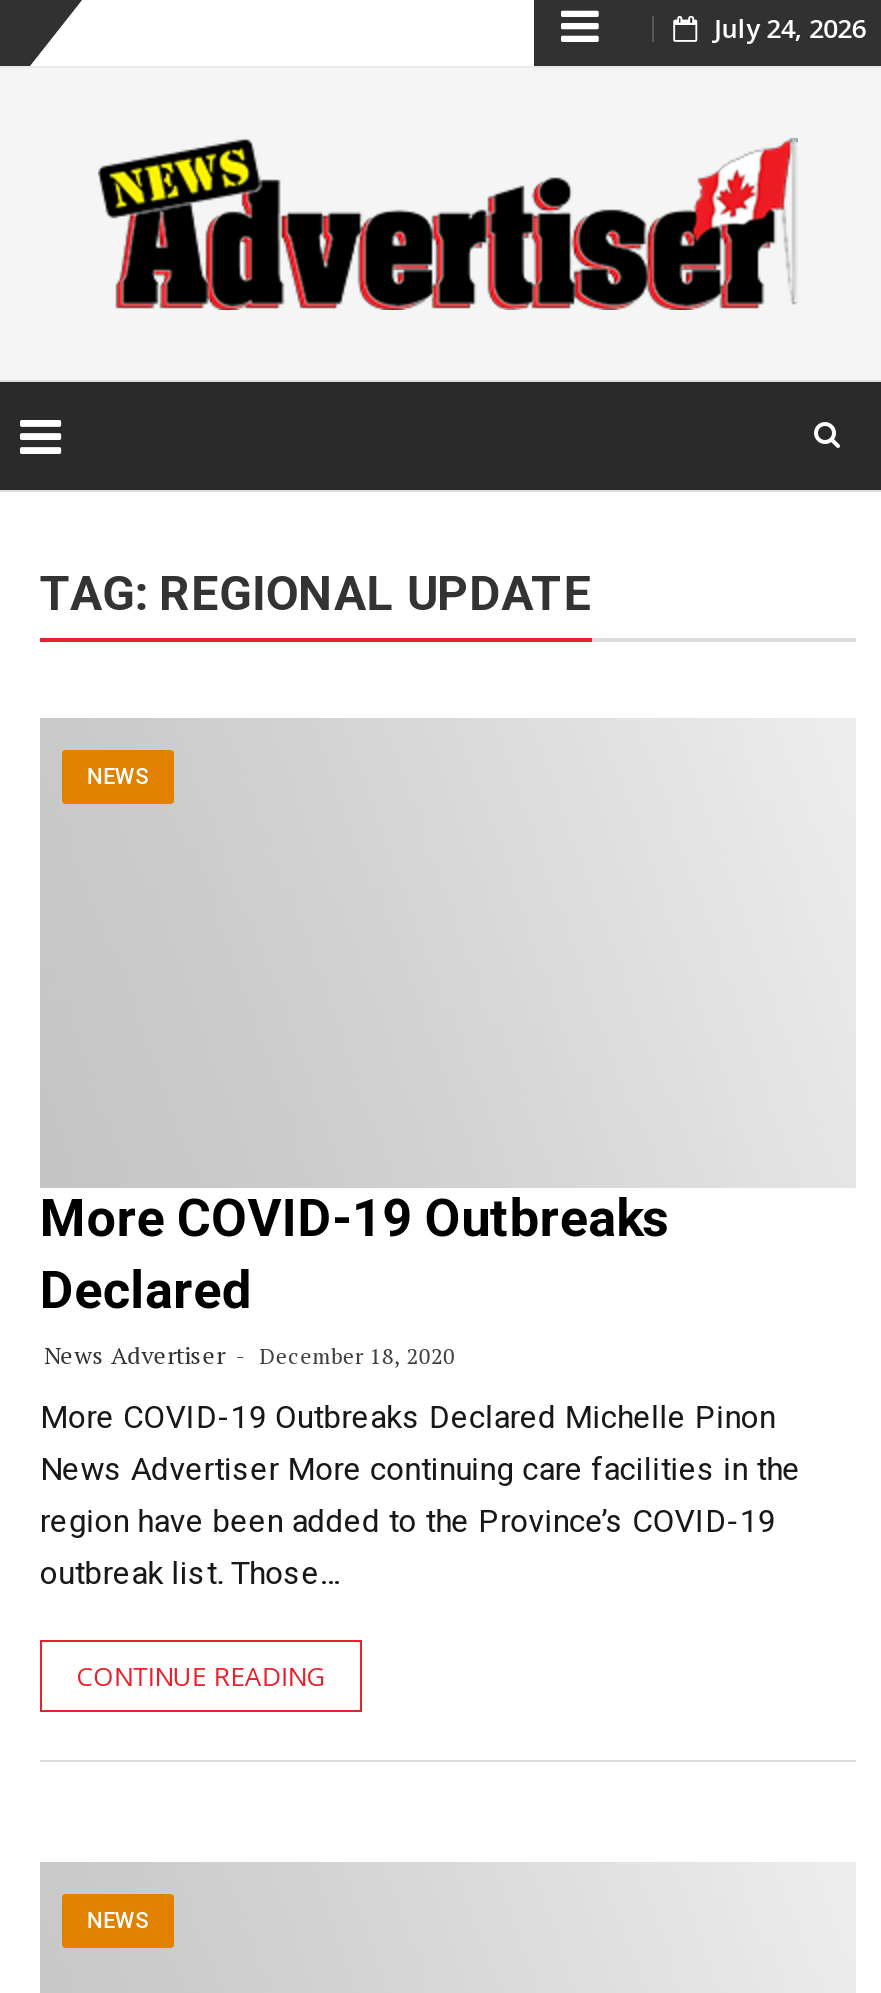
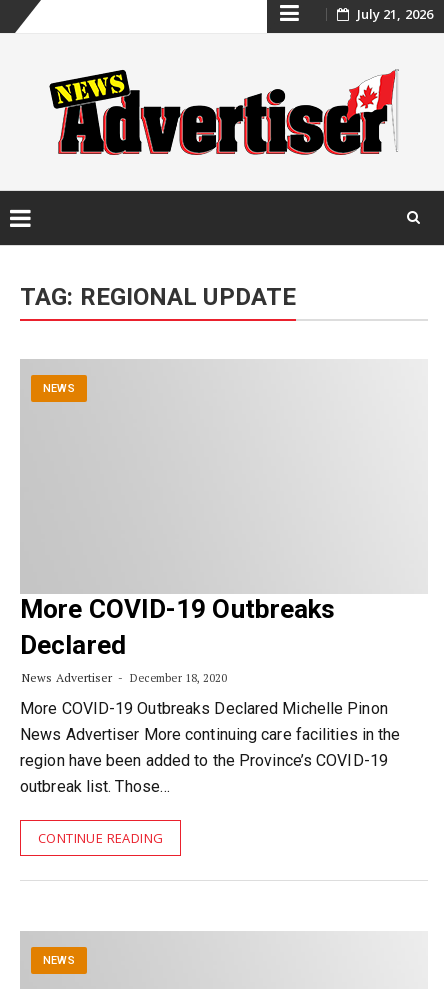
- July 24, 2026
+ July 21, 2026
